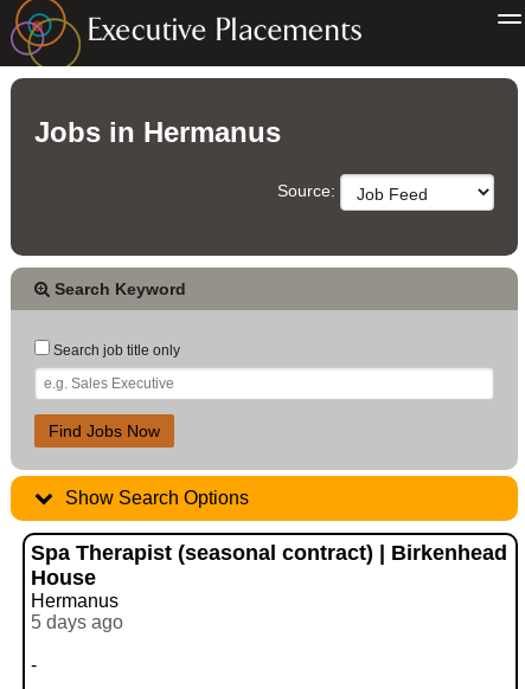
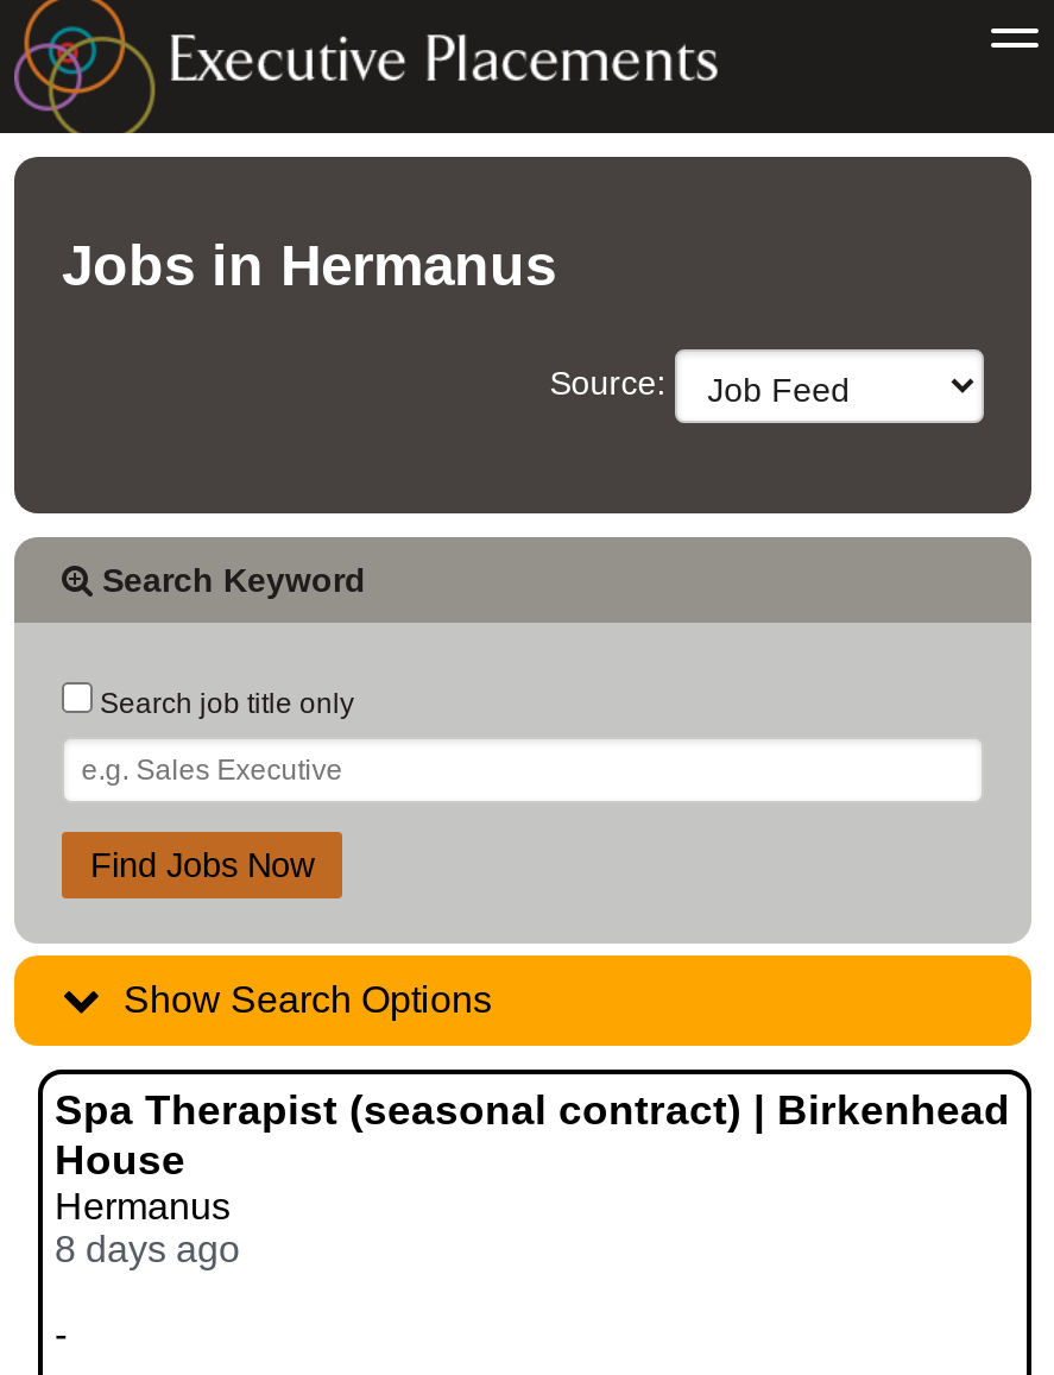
- 5 days ago
+ 8 days ago
